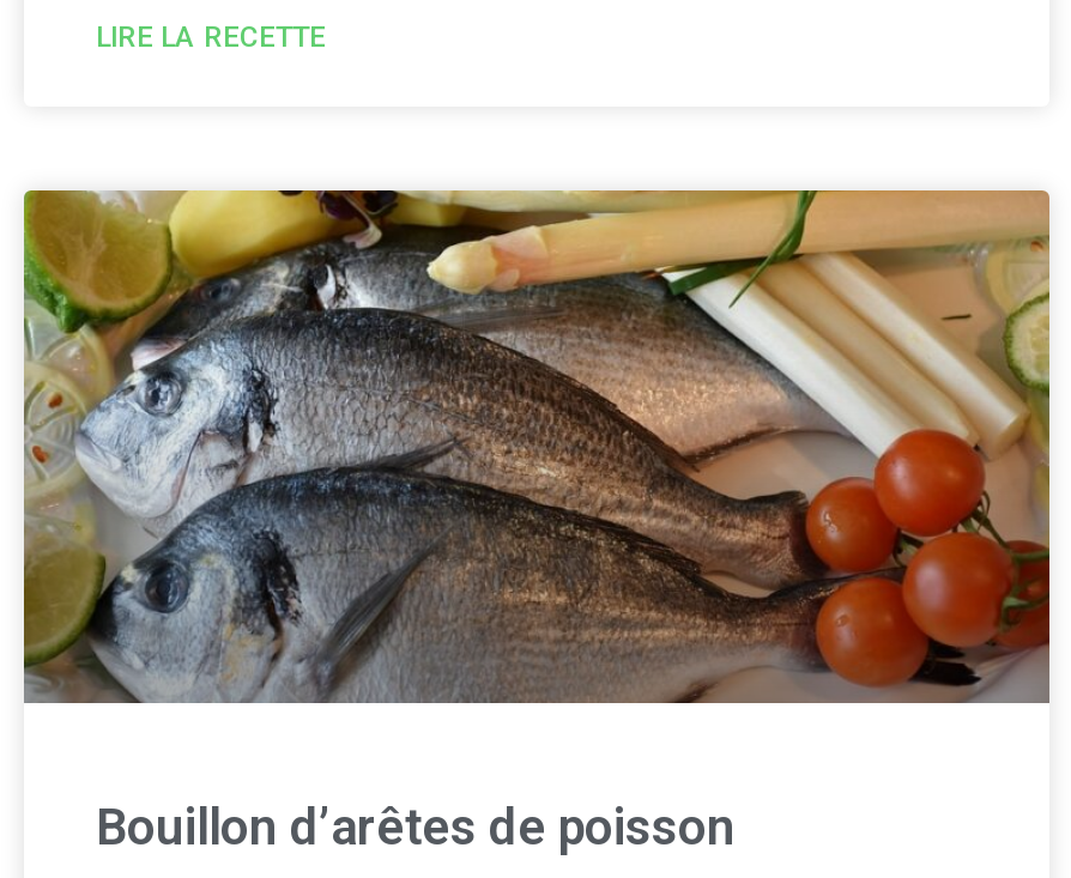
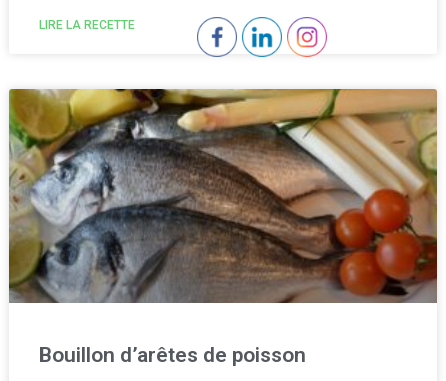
+ [image]
